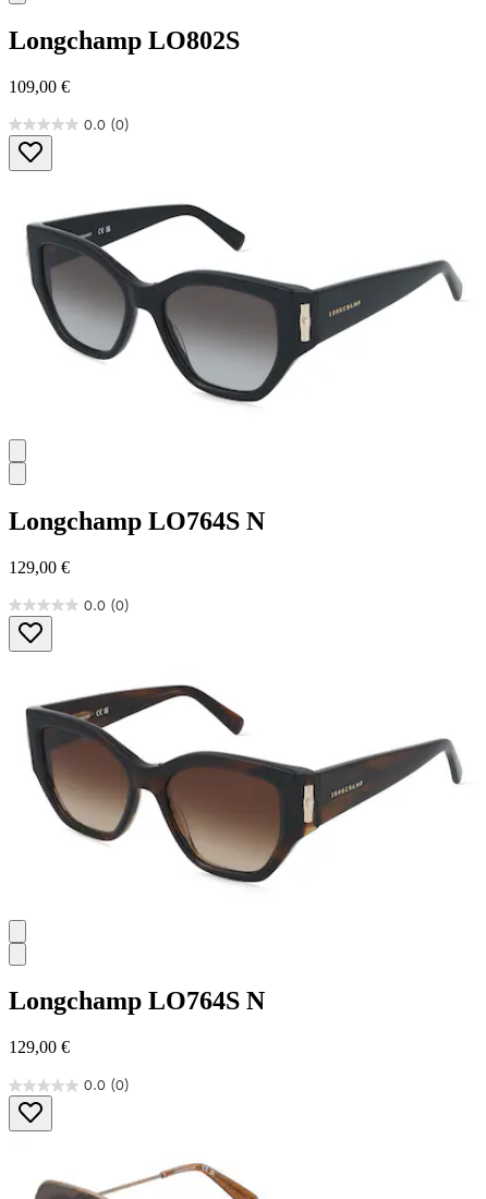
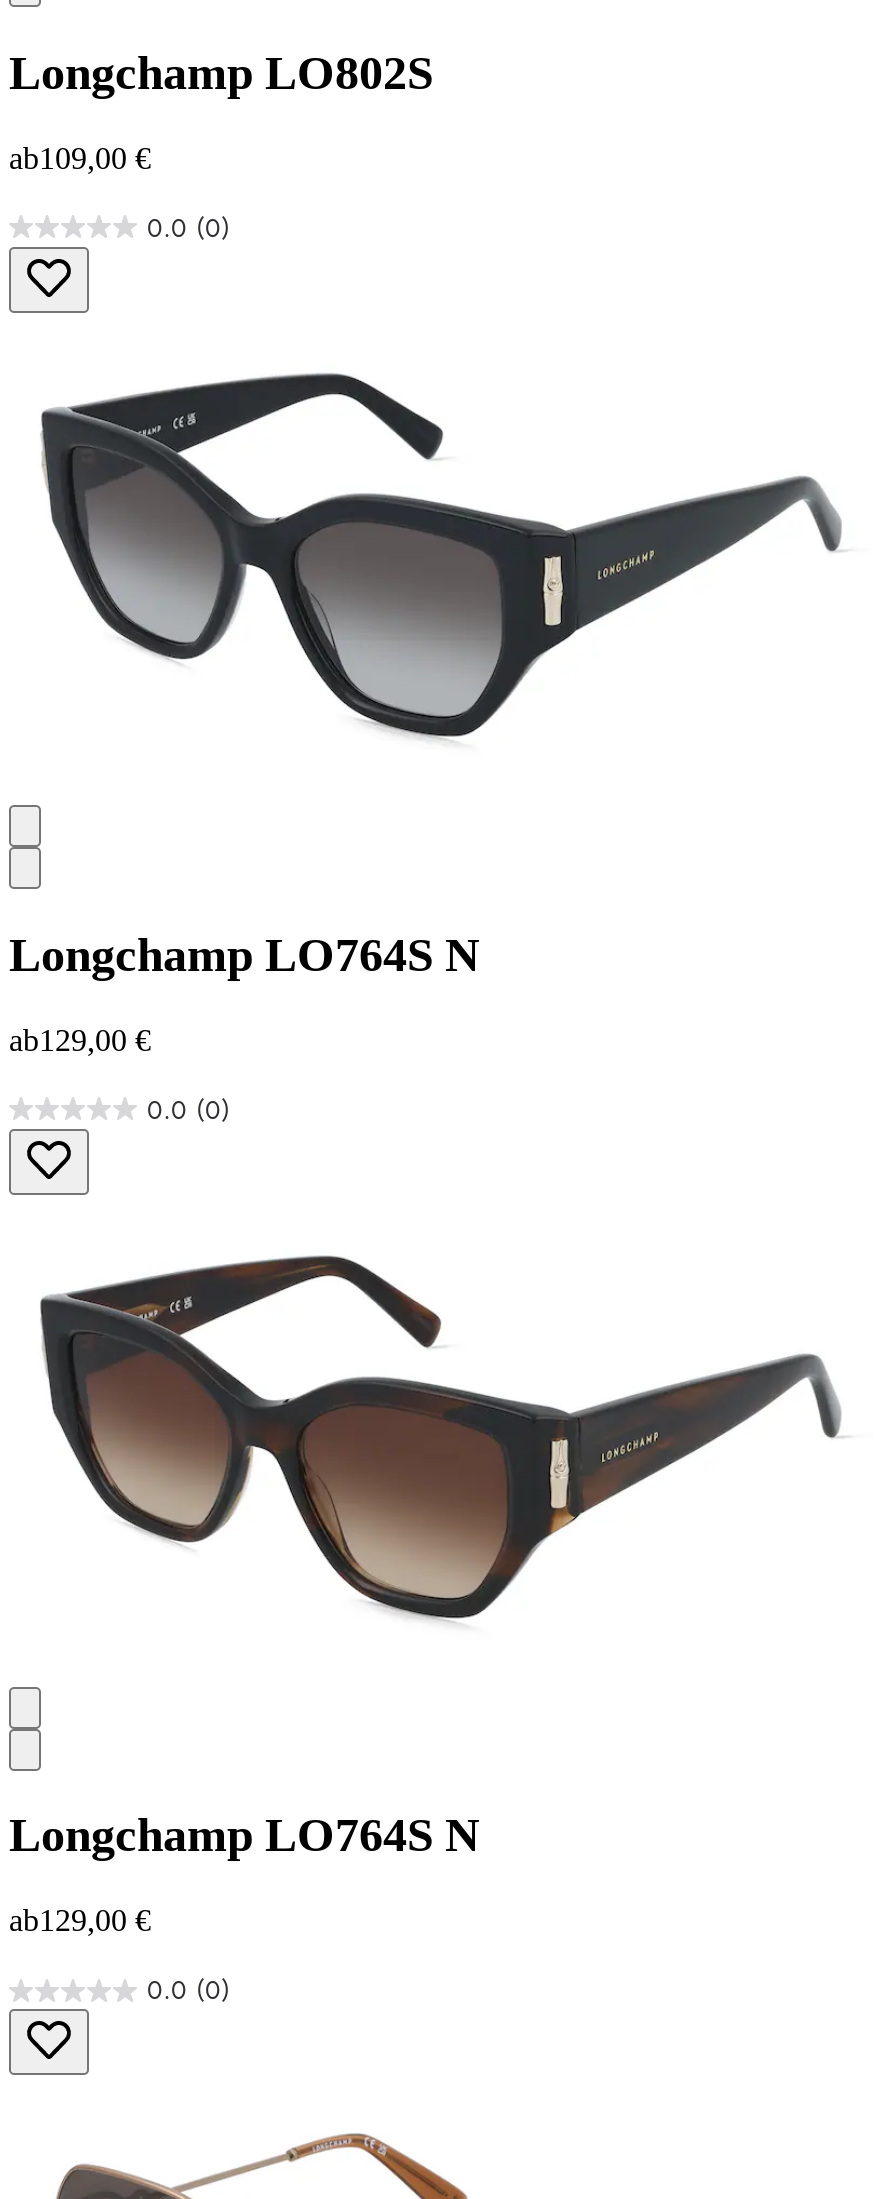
- 109,00 €
+ ab109,00 €

- 129,00 €
+ ab129,00 €

- 129,00 €
+ ab129,00 €
